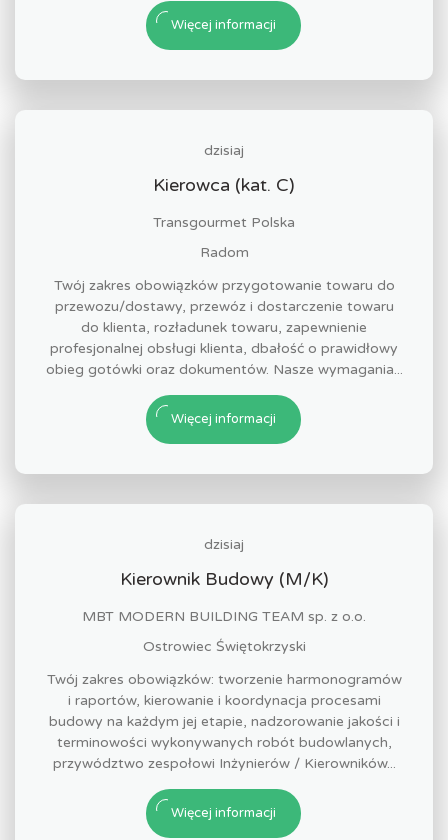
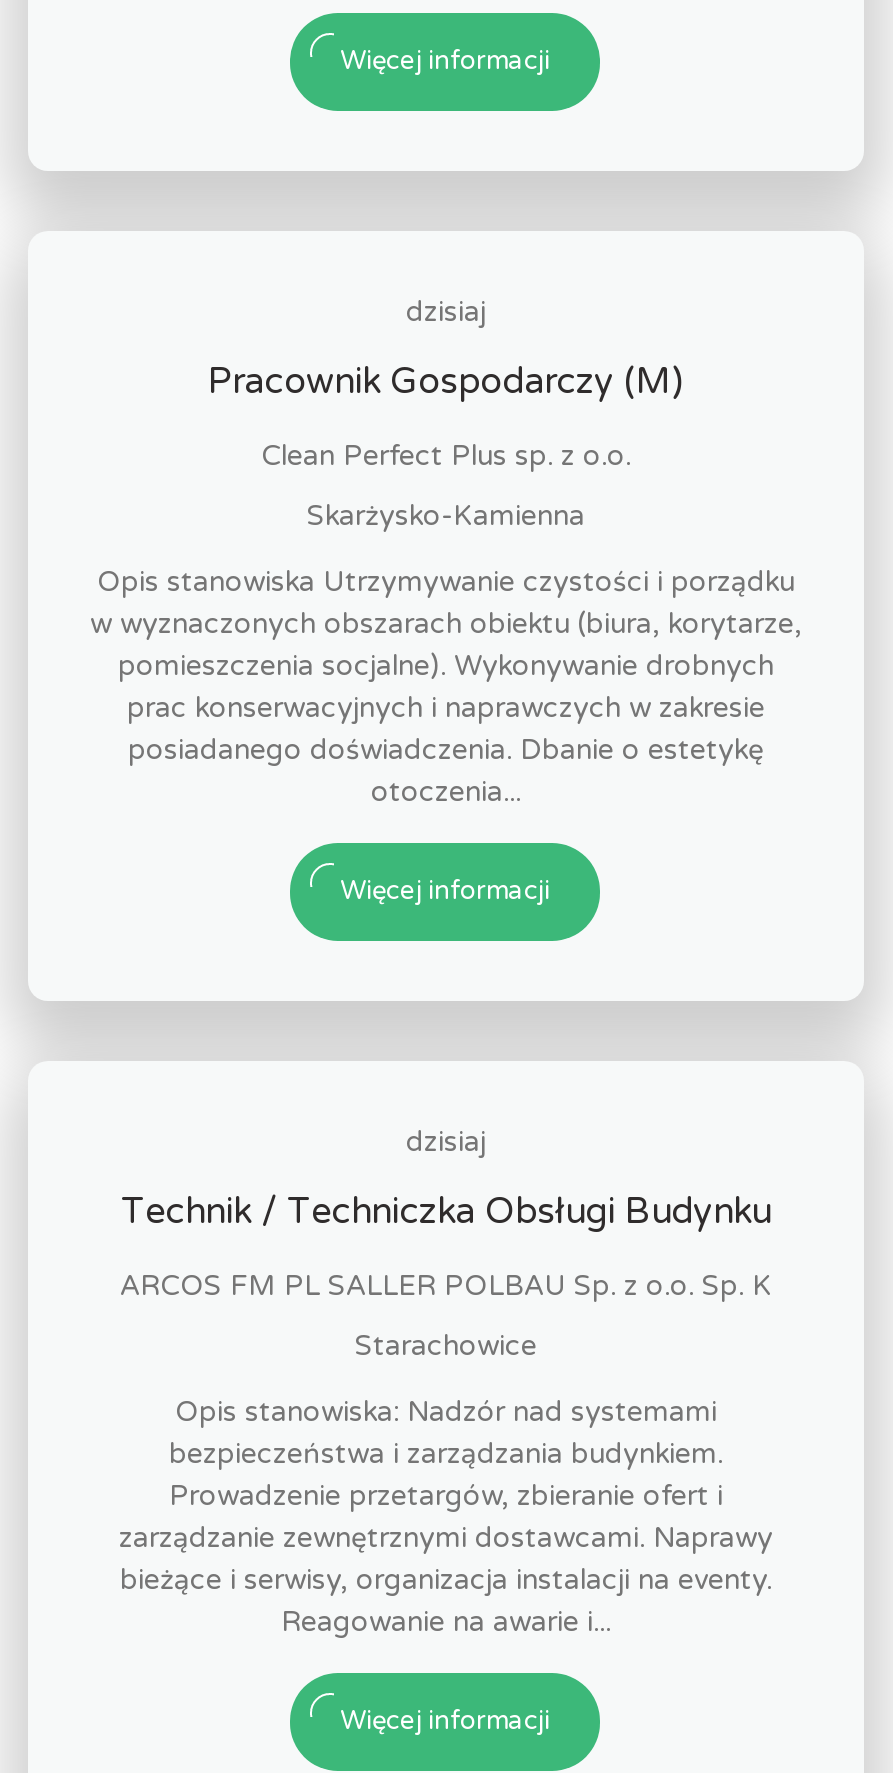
- Kierowca (kat. C)
+ Pracownik Gospodarczy (M)

- Transgourmet Polska
+ Clean Perfect Plus sp. z o.o.

- Radom
+ Skarżysko-Kamienna

- Twój zakres obowiązków przygotowanie towaru do
- przewozu/dostawy, przewóz i dostarczenie towaru
- do klienta, rozładunek towaru, zapewnienie
- profesjonalnej obsługi klienta, dbałość o prawidłowy
- obieg gotówki oraz dokumentów. Nasze wymagania...
+ Opis stanowiska Utrzymywanie czystości i porządku
+ w wyznaczonych obszarach obiektu (biura, korytarze,
+ pomieszczenia socjalne). Wykonywanie drobnych
+ prac konserwacyjnych i naprawczych w zakresie
+ posiadanego doświadczenia. Dbanie o estetykę
+ otoczenia...

- Kierownik Budowy (M/K)
+ Technik / Techniczka Obsługi Budynku

- MBT MODERN BUILDING TEAM sp. z o.o.
+ ARCOS FM PL SALLER POLBAU Sp. z o.o. Sp. K

- Ostrowiec Świętokrzyski
+ Starachowice

- Twój zakres obowiązków: tworzenie harmonogramów
- i raportów, kierowanie i koordynacja procesami
- budowy na każdym jej etapie, nadzorowanie jakości i
- terminowości wykonywanych robót budowlanych,
- przywództwo zespołowi Inżynierów / Kierowników...
+ Opis stanowiska: Nadzór nad systemami
+ bezpieczeństwa i zarządzania budynkiem.
+ Prowadzenie przetargów, zbieranie ofert i
+ zarządzanie zewnętrznymi dostawcami. Naprawy
+ bieżące i serwisy, organizacja instalacji na eventy.
+ Reagowanie na awarie i...
